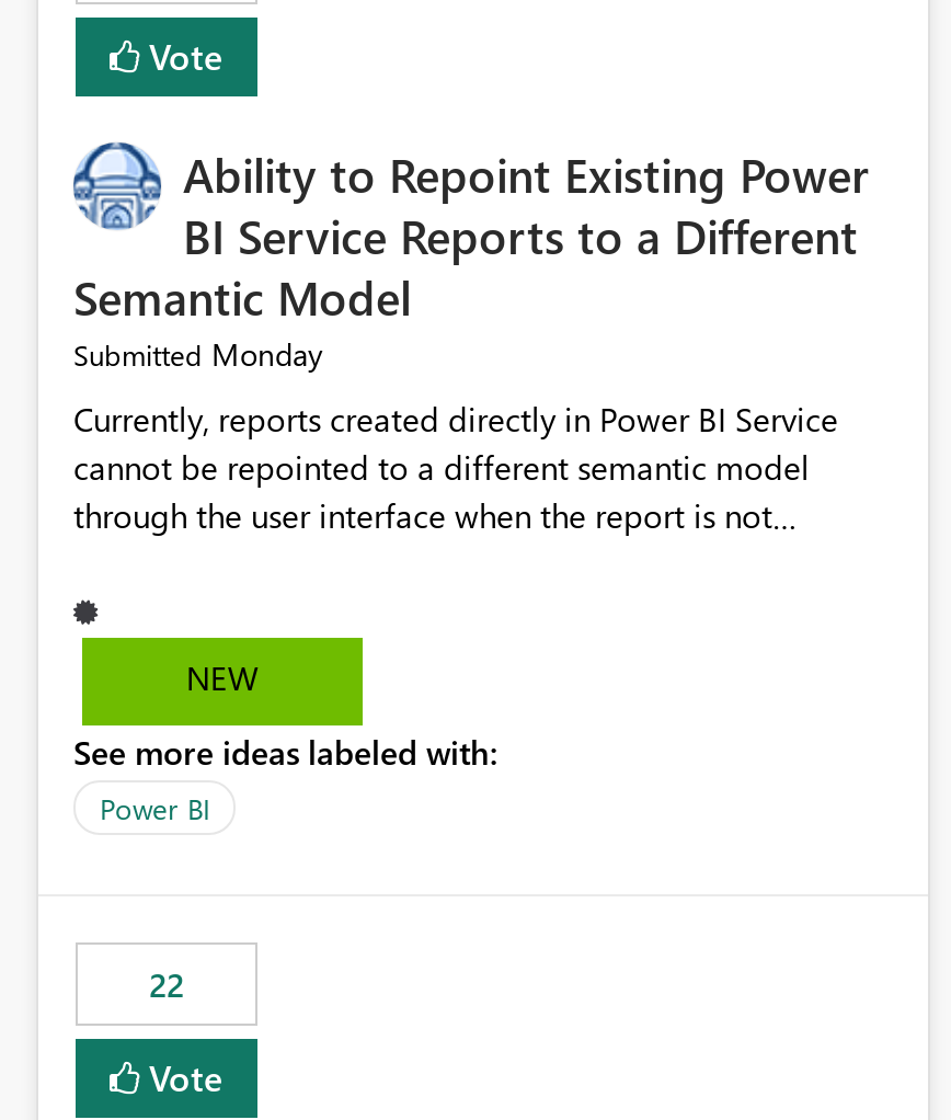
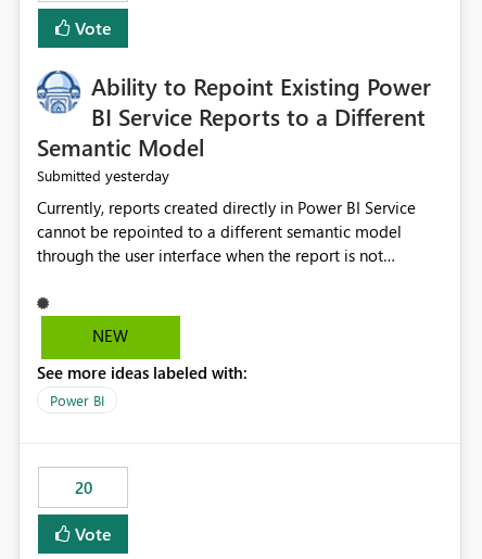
- Submitted Monday
+ Submitted yesterday

- 22
+ 20
